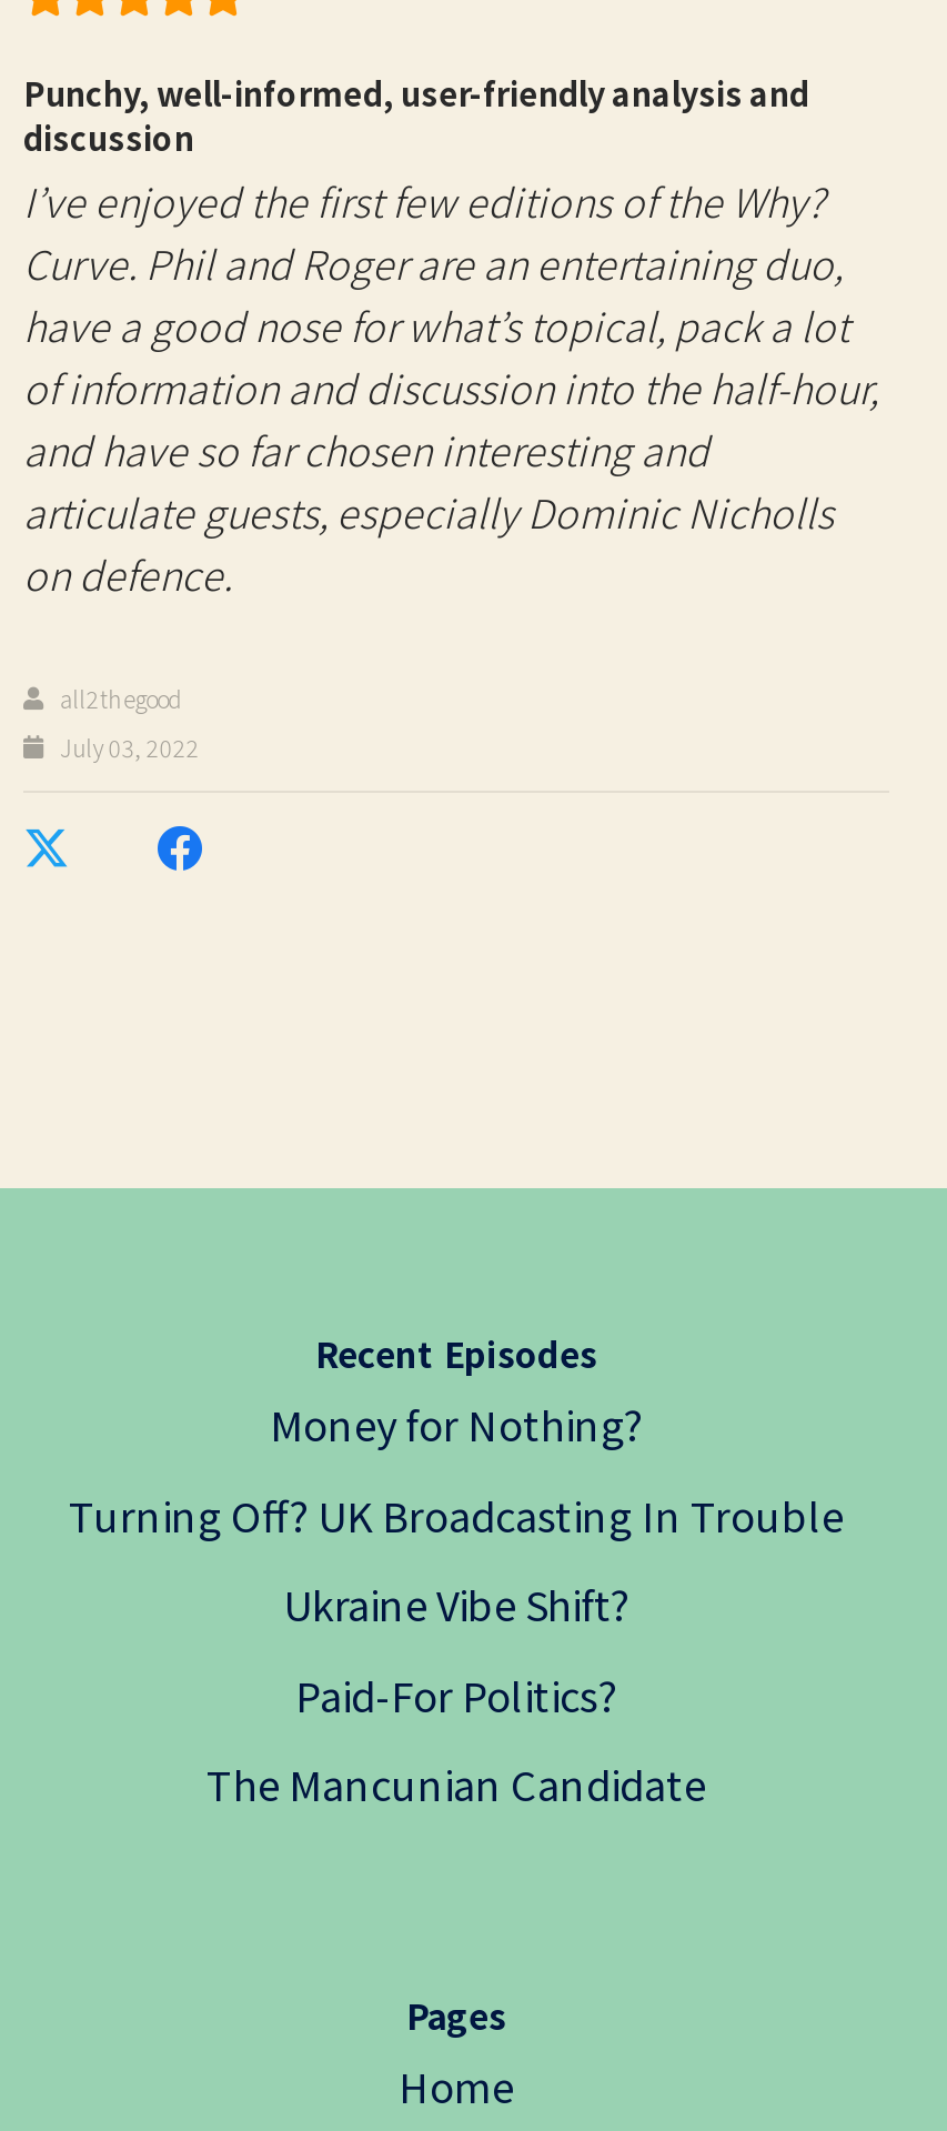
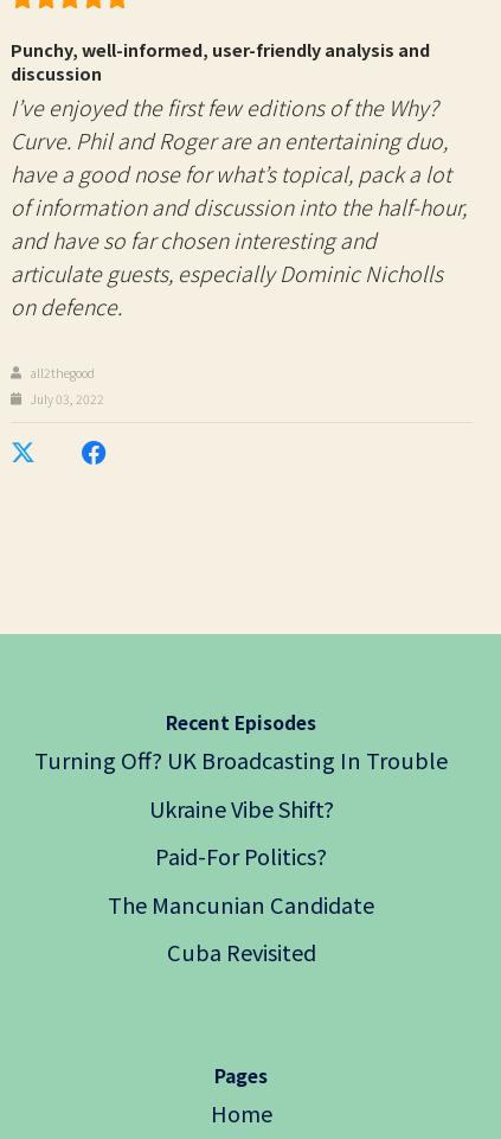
- Money for Nothing?

moved up: Turning Off? UK Broadcasting In Trouble | Ukraine Vibe Shift? | Paid-For Politics? | The Mancunian Candidate

+ Cuba Revisited
